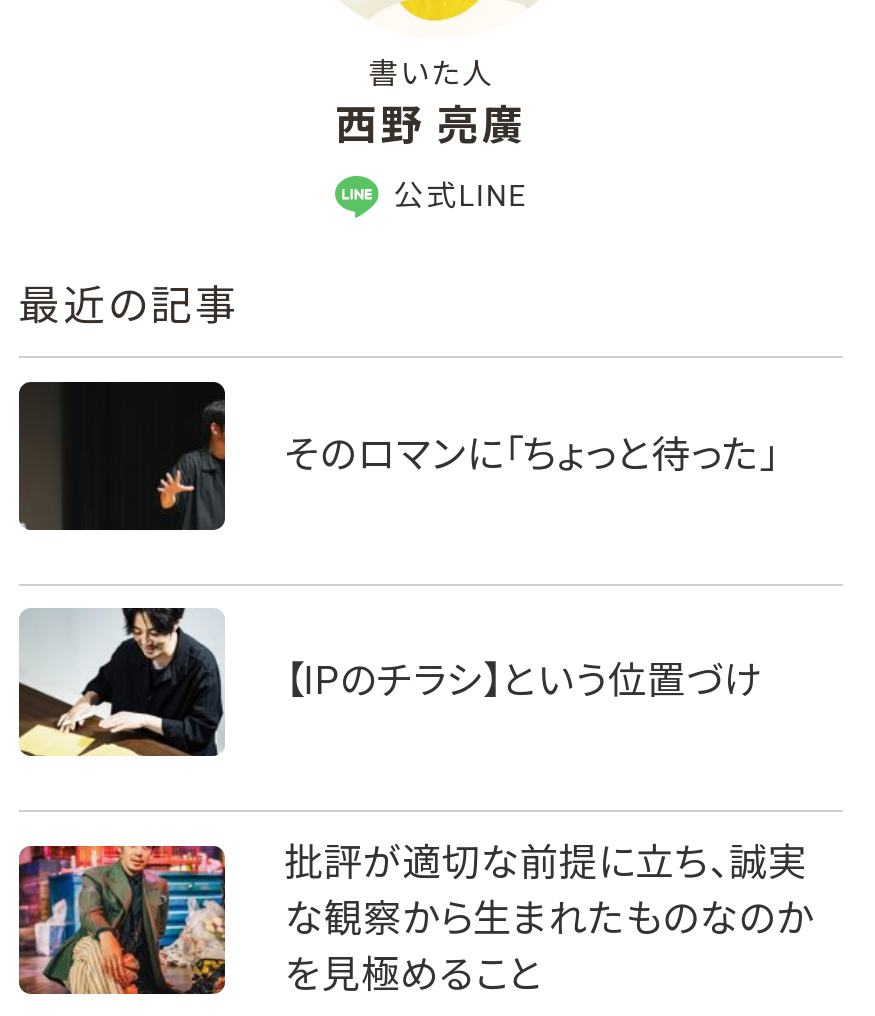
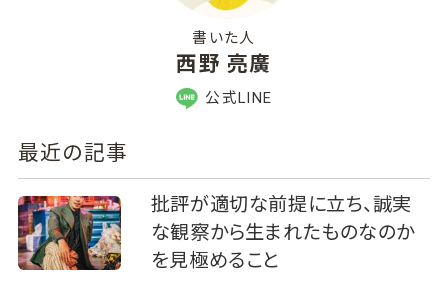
- [image]
- そのロマンに「ちょっと待った」

- [image]
- 【IPのチラシ】という位置づけ
